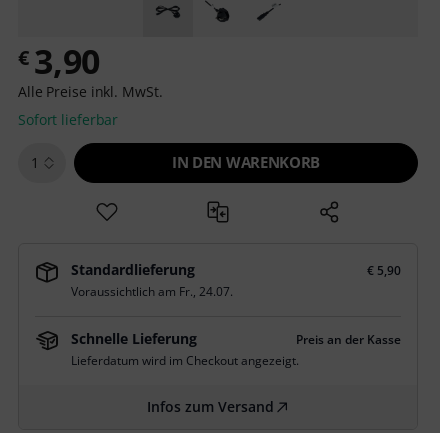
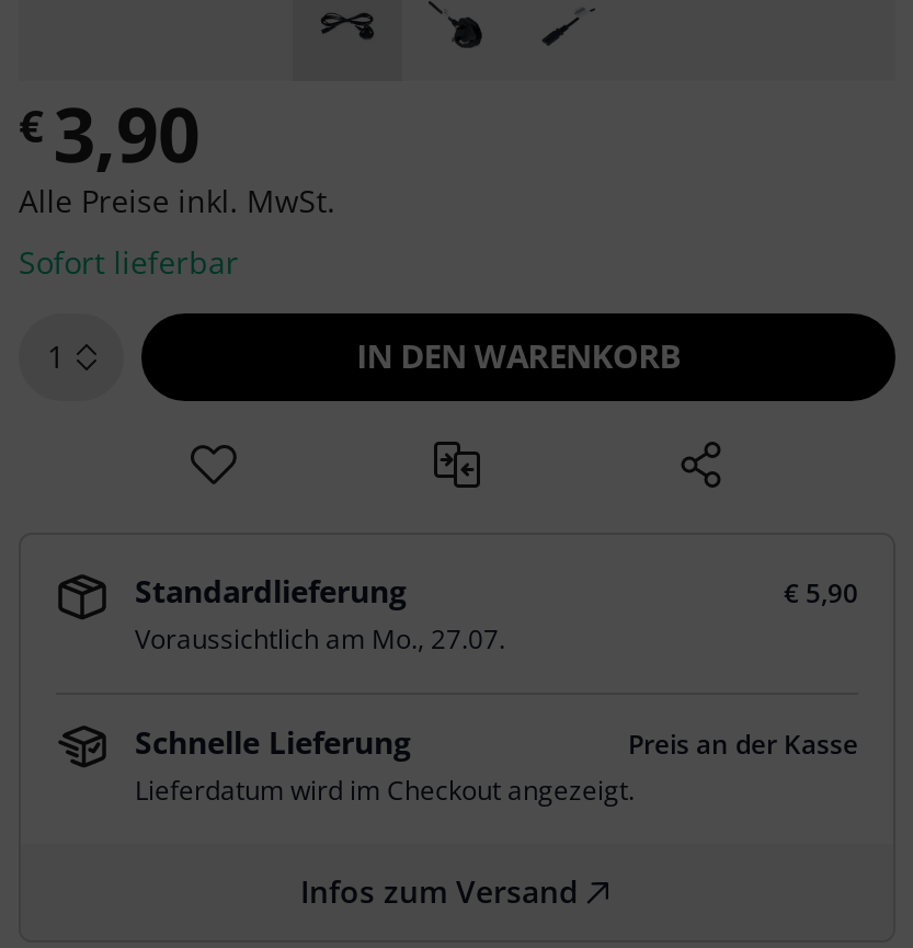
- Voraussichtlich am Fr., 24.07.
+ Voraussichtlich am Mo., 27.07.
